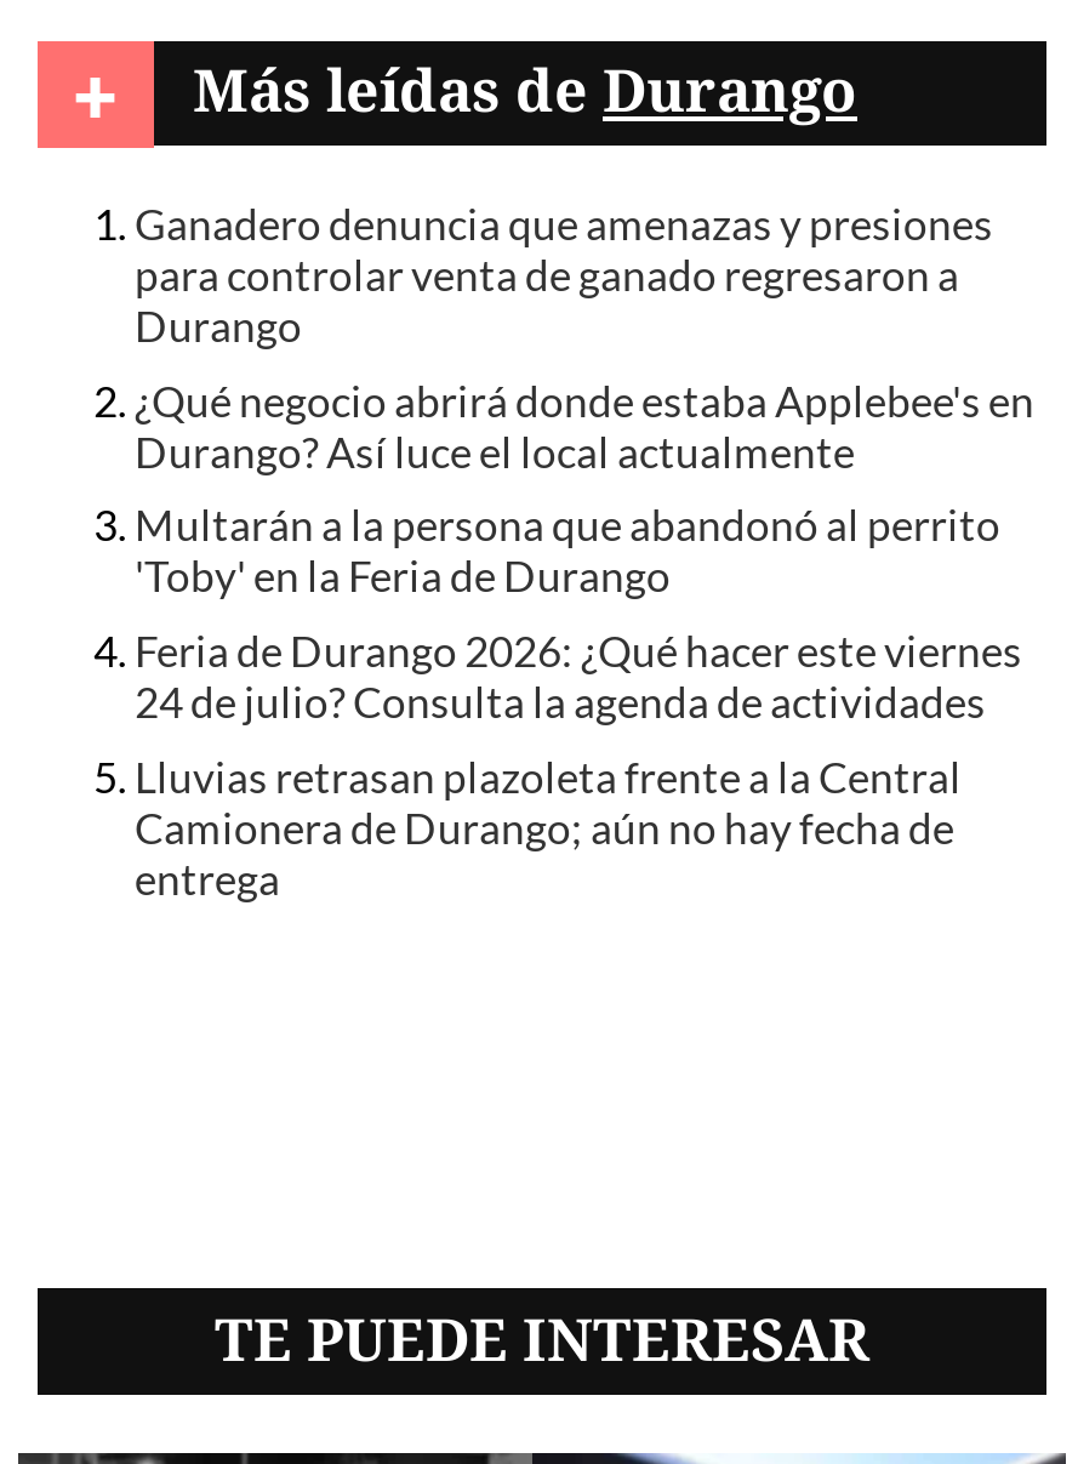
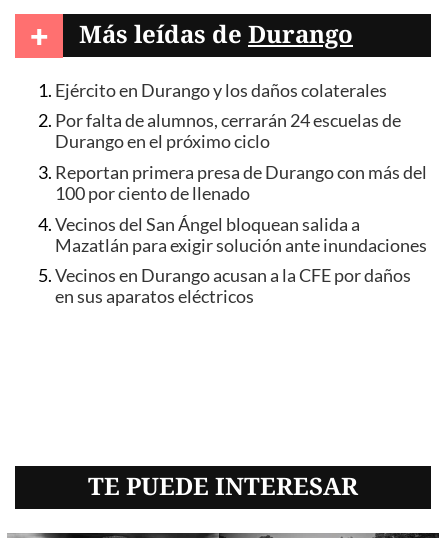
- Ganadero denuncia que amenazas y presiones
- para controlar venta de ganado regresaron a
- Durango
+ Ejército en Durango y los daños colaterales

- ¿Qué negocio abrirá donde estaba Applebee's en
- Durango? Así luce el local actualmente
+ Por falta de alumnos, cerrarán 24 escuelas de
+ Durango en el próximo ciclo

- Multarán a la persona que abandonó al perrito
- 'Toby' en la Feria de Durango
+ Reportan primera presa de Durango con más del
+ 100 por ciento de llenado

- Feria de Durango 2026: ¿Qué hacer este viernes
- 24 de julio? Consulta la agenda de actividades
+ Vecinos del San Ángel bloquean salida a
+ Mazatlán para exigir solución ante inundaciones

- Lluvias retrasan plazoleta frente a la Central
- Camionera de Durango; aún no hay fecha de
- entrega
+ Vecinos en Durango acusan a la CFE por daños
+ en sus aparatos eléctricos
